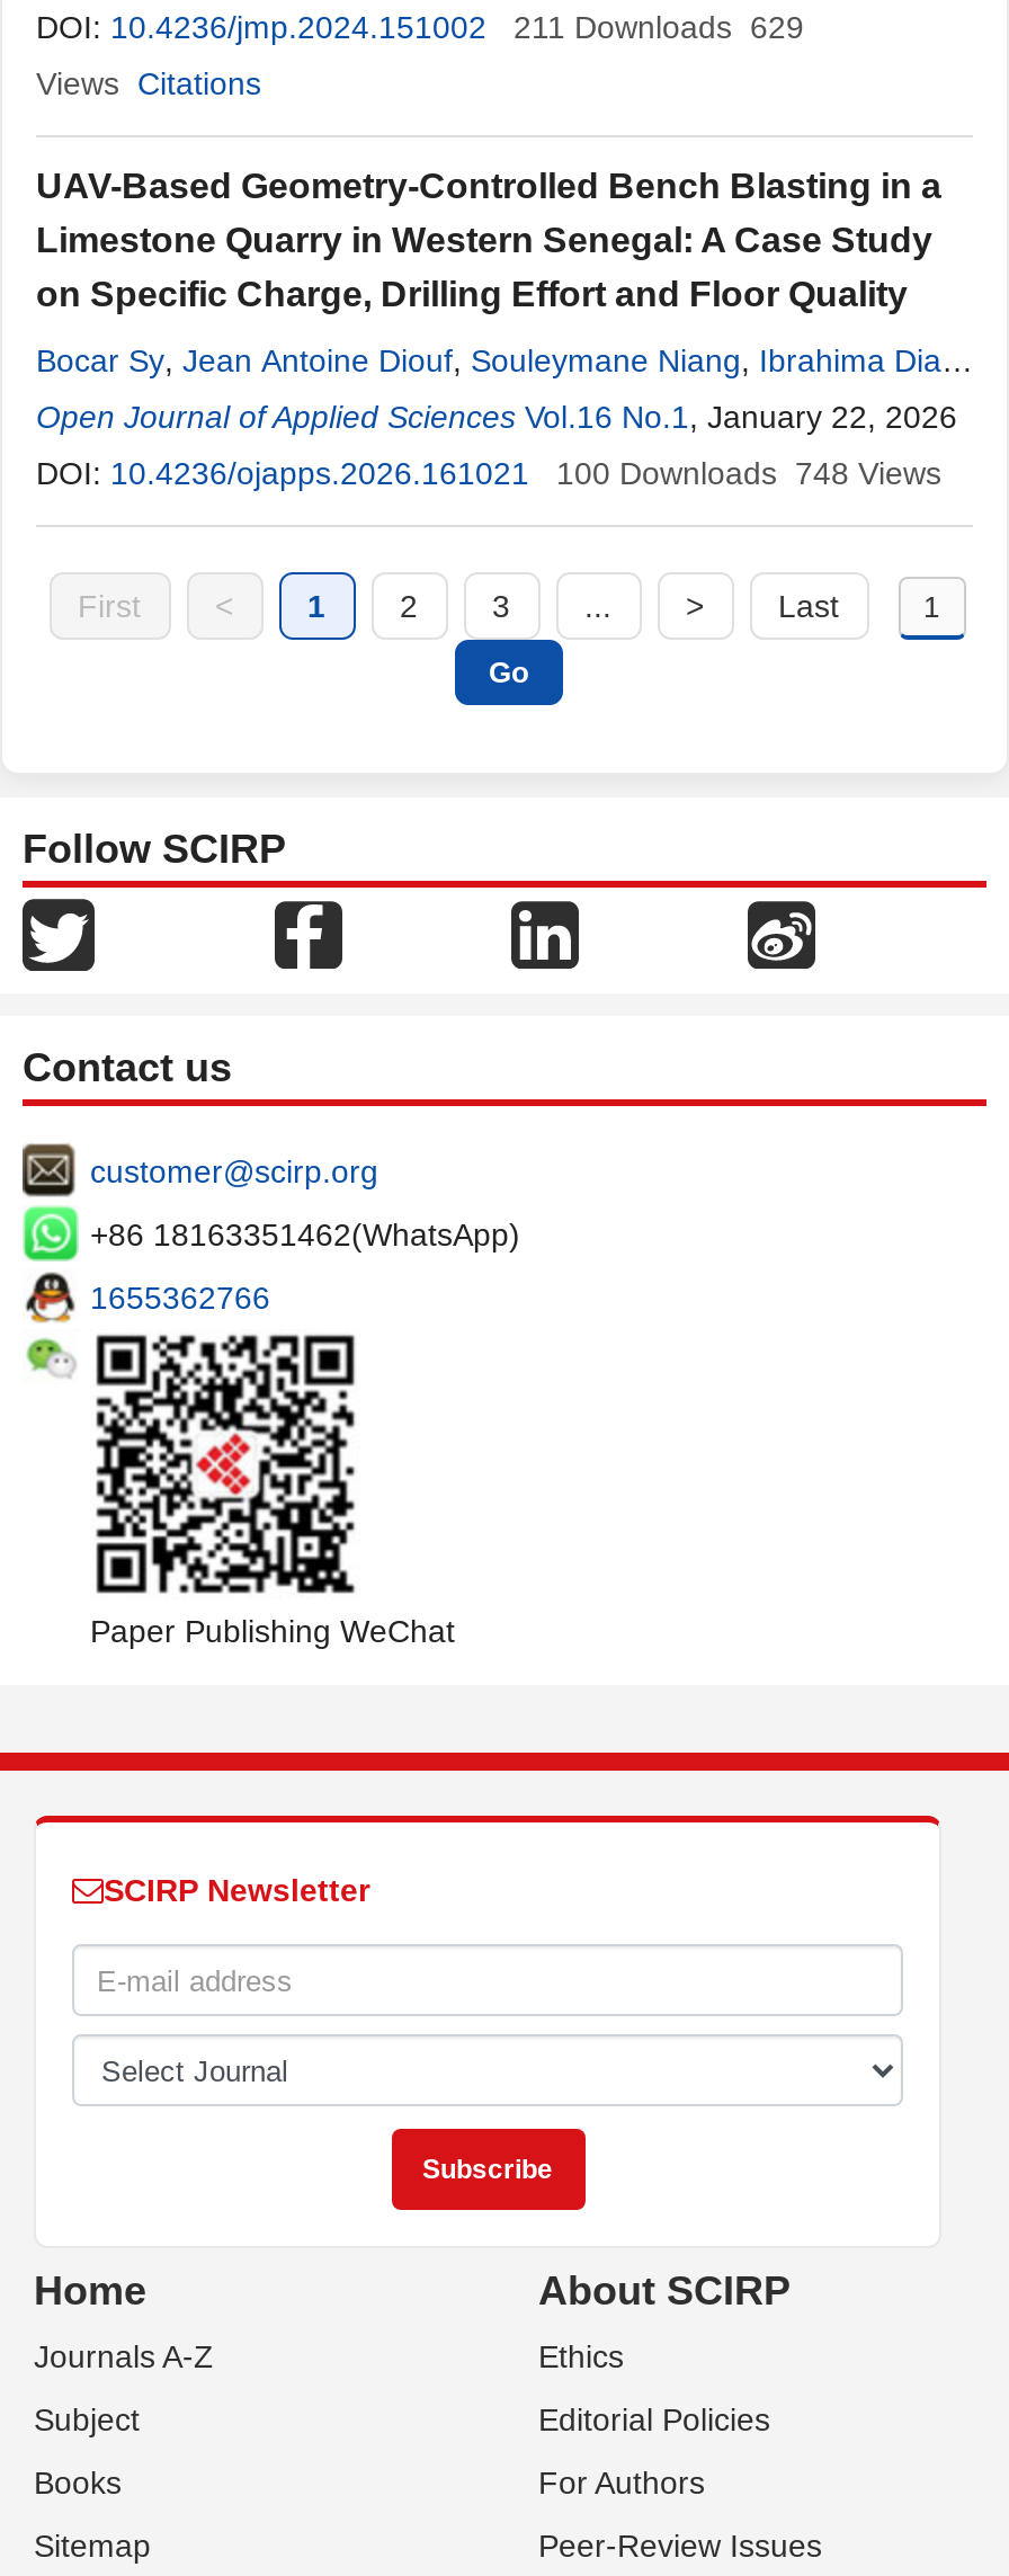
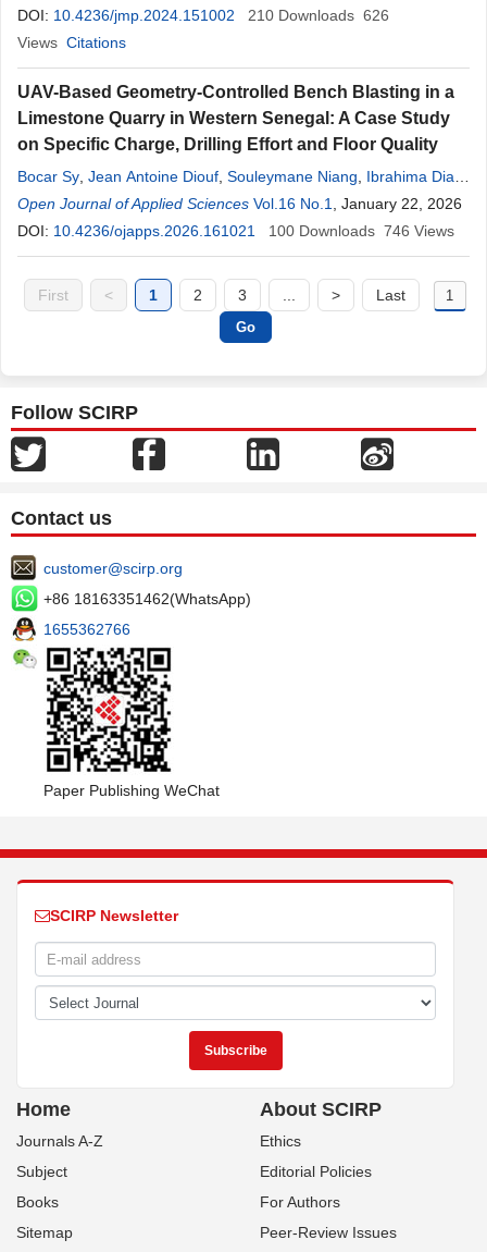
- DOI: 10.4236/jmp.2024.151002 211 Downloads 629
+ DOI: 10.4236/jmp.2024.151002 210 Downloads 626

- 100 Downloads 748 Views
+ 100 Downloads 746 Views
